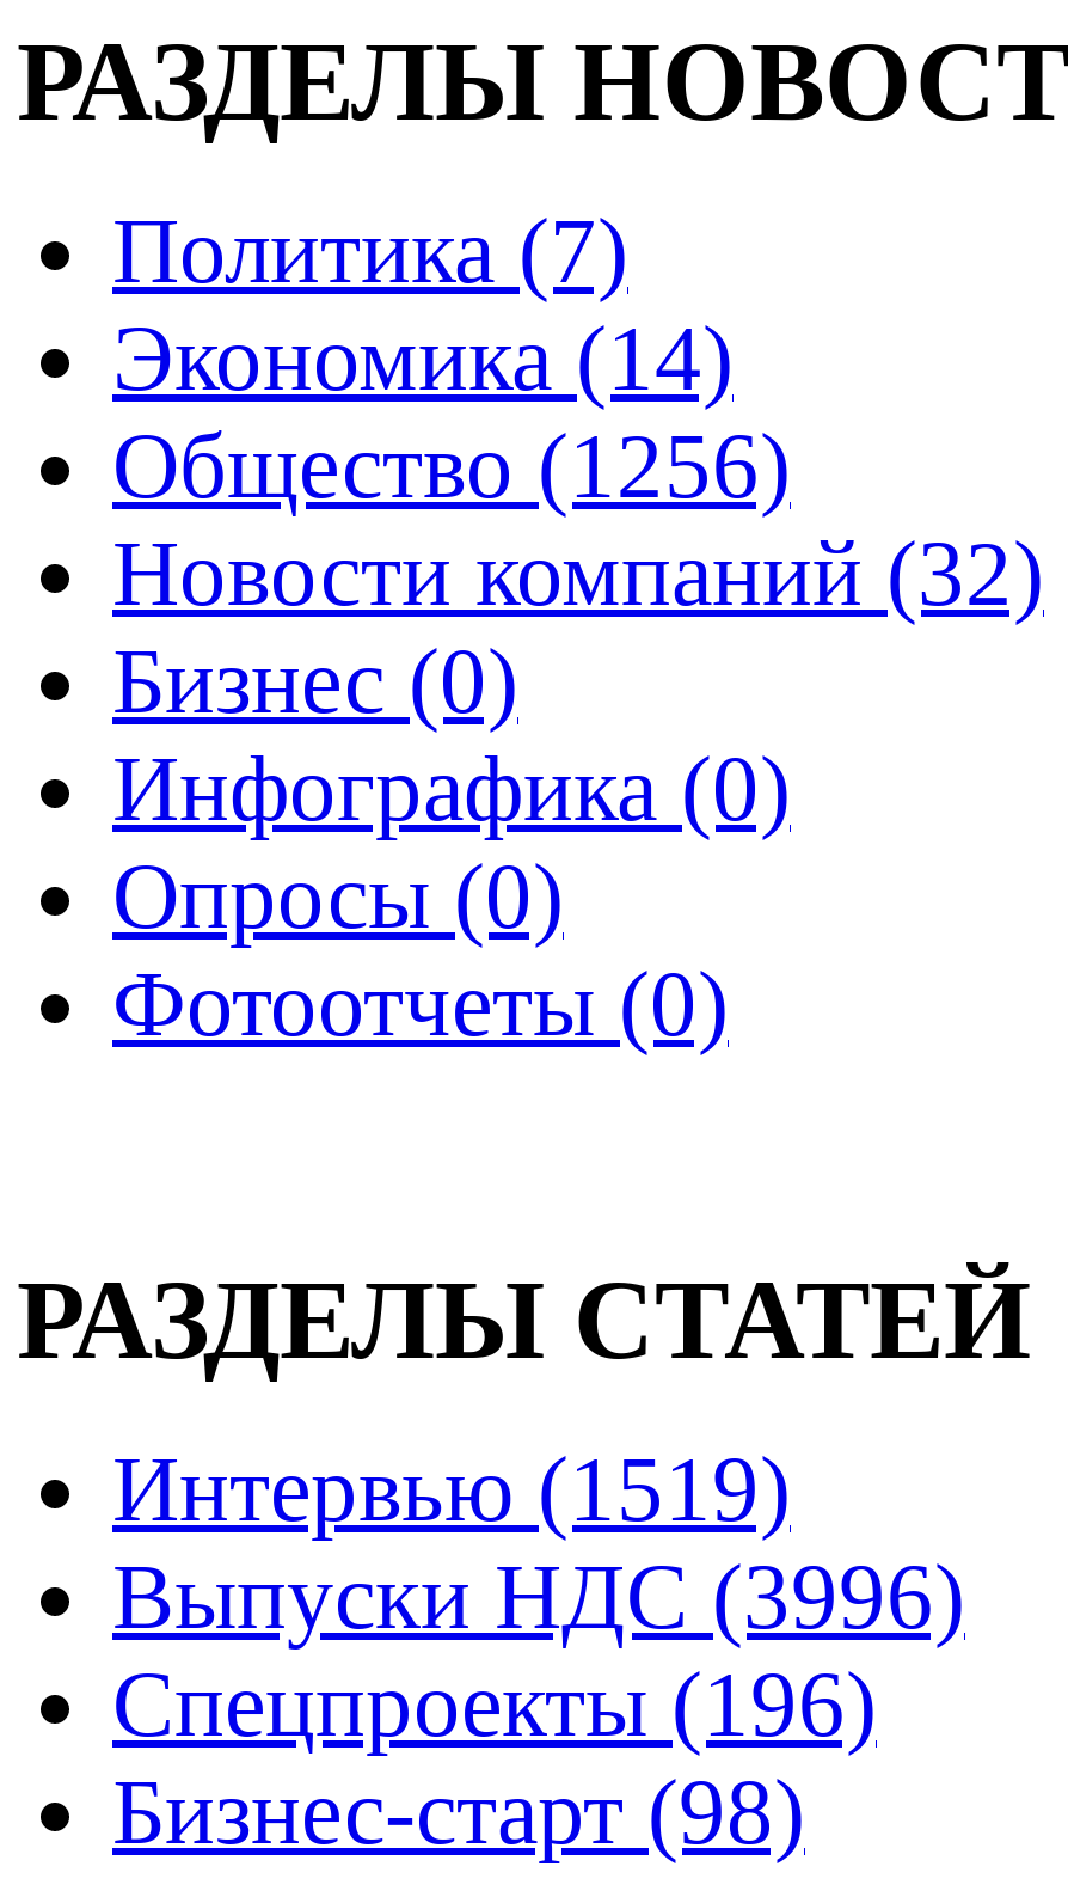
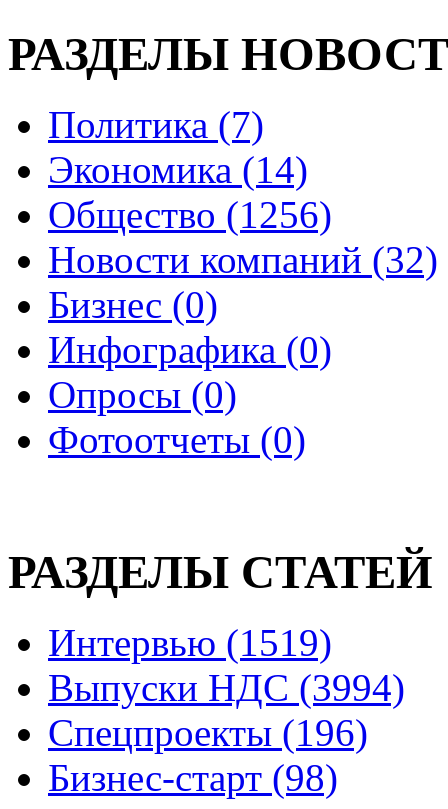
- Выпуски НДС (3996)
+ Выпуски НДС (3994)
